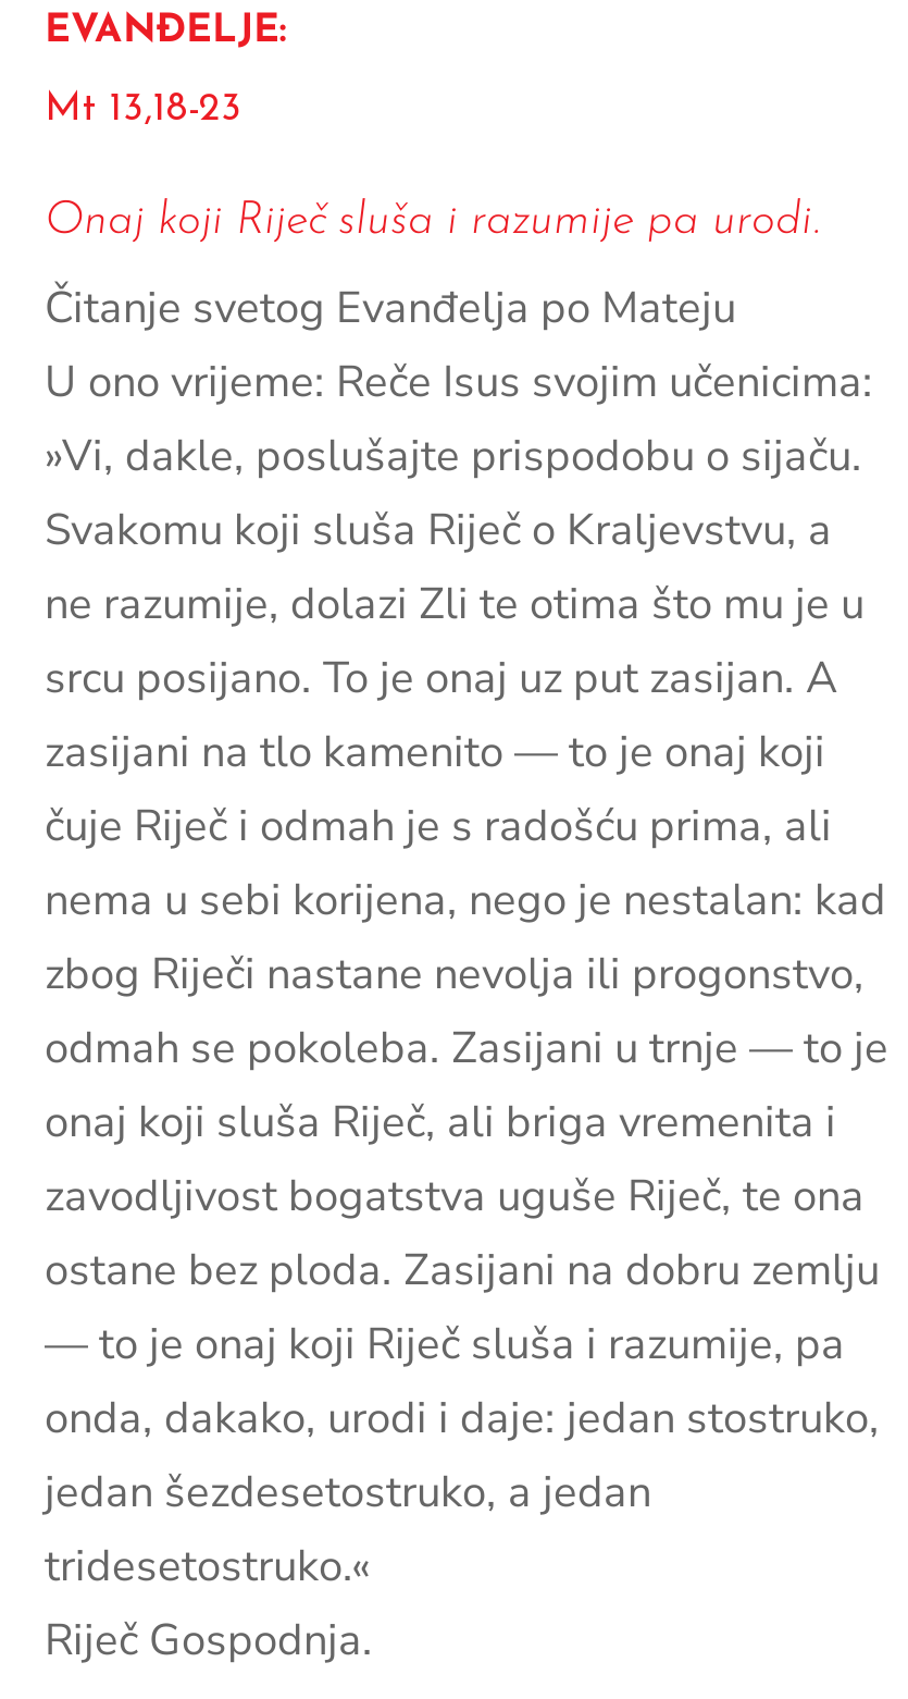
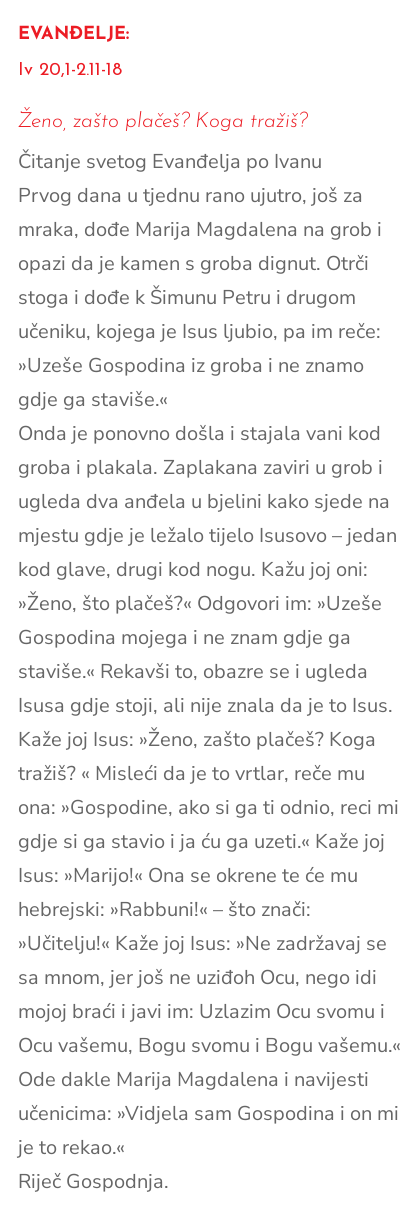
- Mt 13,18-23
+ Iv 20,1-2.11-18

- Onaj koji Riječ sluša i razumije pa urodi.
+ Ženo, zašto plačeš? Koga tražiš?

- Čitanje svetog Evanđelja po Mateju
- U ono vrijeme: Reče Isus svojim učenicima:
- »Vi, dakle, poslušajte prispodobu o sijaču.
- Svakomu koji sluša Riječ o Kraljevstvu, a
- ne razumije, dolazi Zli te otima što mu je u
- srcu posijano. To je onaj uz put zasijan. A
- zasijani na tlo kamenito — to je onaj koji
- čuje Riječ i odmah je s radošću prima, ali
- nema u sebi korijena, nego je nestalan: kad
- zbog Riječi nastane nevolja ili progonstvo,
- odmah se pokoleba. Zasijani u trnje — to je
- onaj koji sluša Riječ, ali briga vremenita i
- zavodljivost bogatstva uguše Riječ, te ona
- ostane bez ploda. Zasijani na dobru zemlju
- — to je onaj koji Riječ sluša i razumije, pa
- onda, dakako, urodi i daje: jedan stostruko,
- jedan šezdesetostruko, a jedan
- tridesetostruko.«
+ Čitanje svetog Evanđelja po Ivanu
+ Prvog dana u tjednu rano ujutro, još za
+ mraka, dođe Marija Magdalena na grob i
+ opazi da je kamen s groba dignut. Otrči
+ stoga i dođe k Šimunu Petru i drugom
+ učeniku, kojega je Isus ljubio, pa im reče:
+ »Uzeše Gospodina iz groba i ne znamo
+ gdje ga staviše.«
+ Onda je ponovno došla i stajala vani kod
+ groba i plakala. Zaplakana zaviri u grob i
+ ugleda dva anđela u bjelini kako sjede na
+ mjestu gdje je ležalo tijelo Isusovo – jedan
+ kod glave, drugi kod nogu. Kažu joj oni:
+ »Ženo, što plačeš?« Odgovori im: »Uzeše
+ Gospodina mojega i ne znam gdje ga
+ staviše.« Rekavši to, obazre se i ugleda
+ Isusa gdje stoji, ali nije znala da je to Isus.
+ Kaže joj Isus: »Ženo, zašto plačeš? Koga
+ tražiš? « Misleći da je to vrtlar, reče mu
+ ona: »Gospodine, ako si ga ti odnio, reci mi
+ gdje si ga stavio i ja ću ga uzeti.« Kaže joj
+ Isus: »Marijo!« Ona se okrene te će mu
+ hebrejski: »Rabbuni!« – što znači:
+ »Učitelju!« Kaže joj Isus: »Ne zadržavaj se
+ sa mnom, jer još ne uziđoh Ocu, nego idi
+ mojoj braći i javi im: Uzlazim Ocu svomu i
+ Ocu vašemu, Bogu svomu i Bogu vašemu.«
+ Ode dakle Marija Magdalena i navijesti
+ učenicima: »Vidjela sam Gospodina i on mi
+ je to rekao.«
